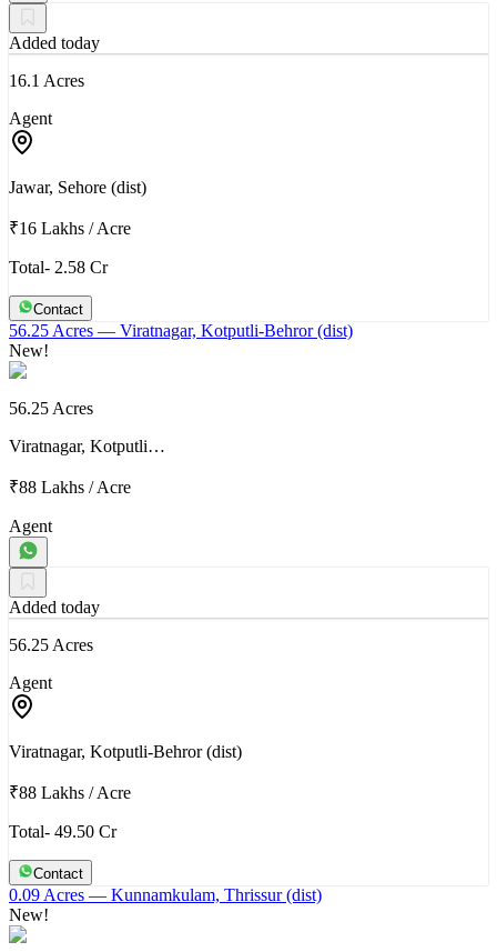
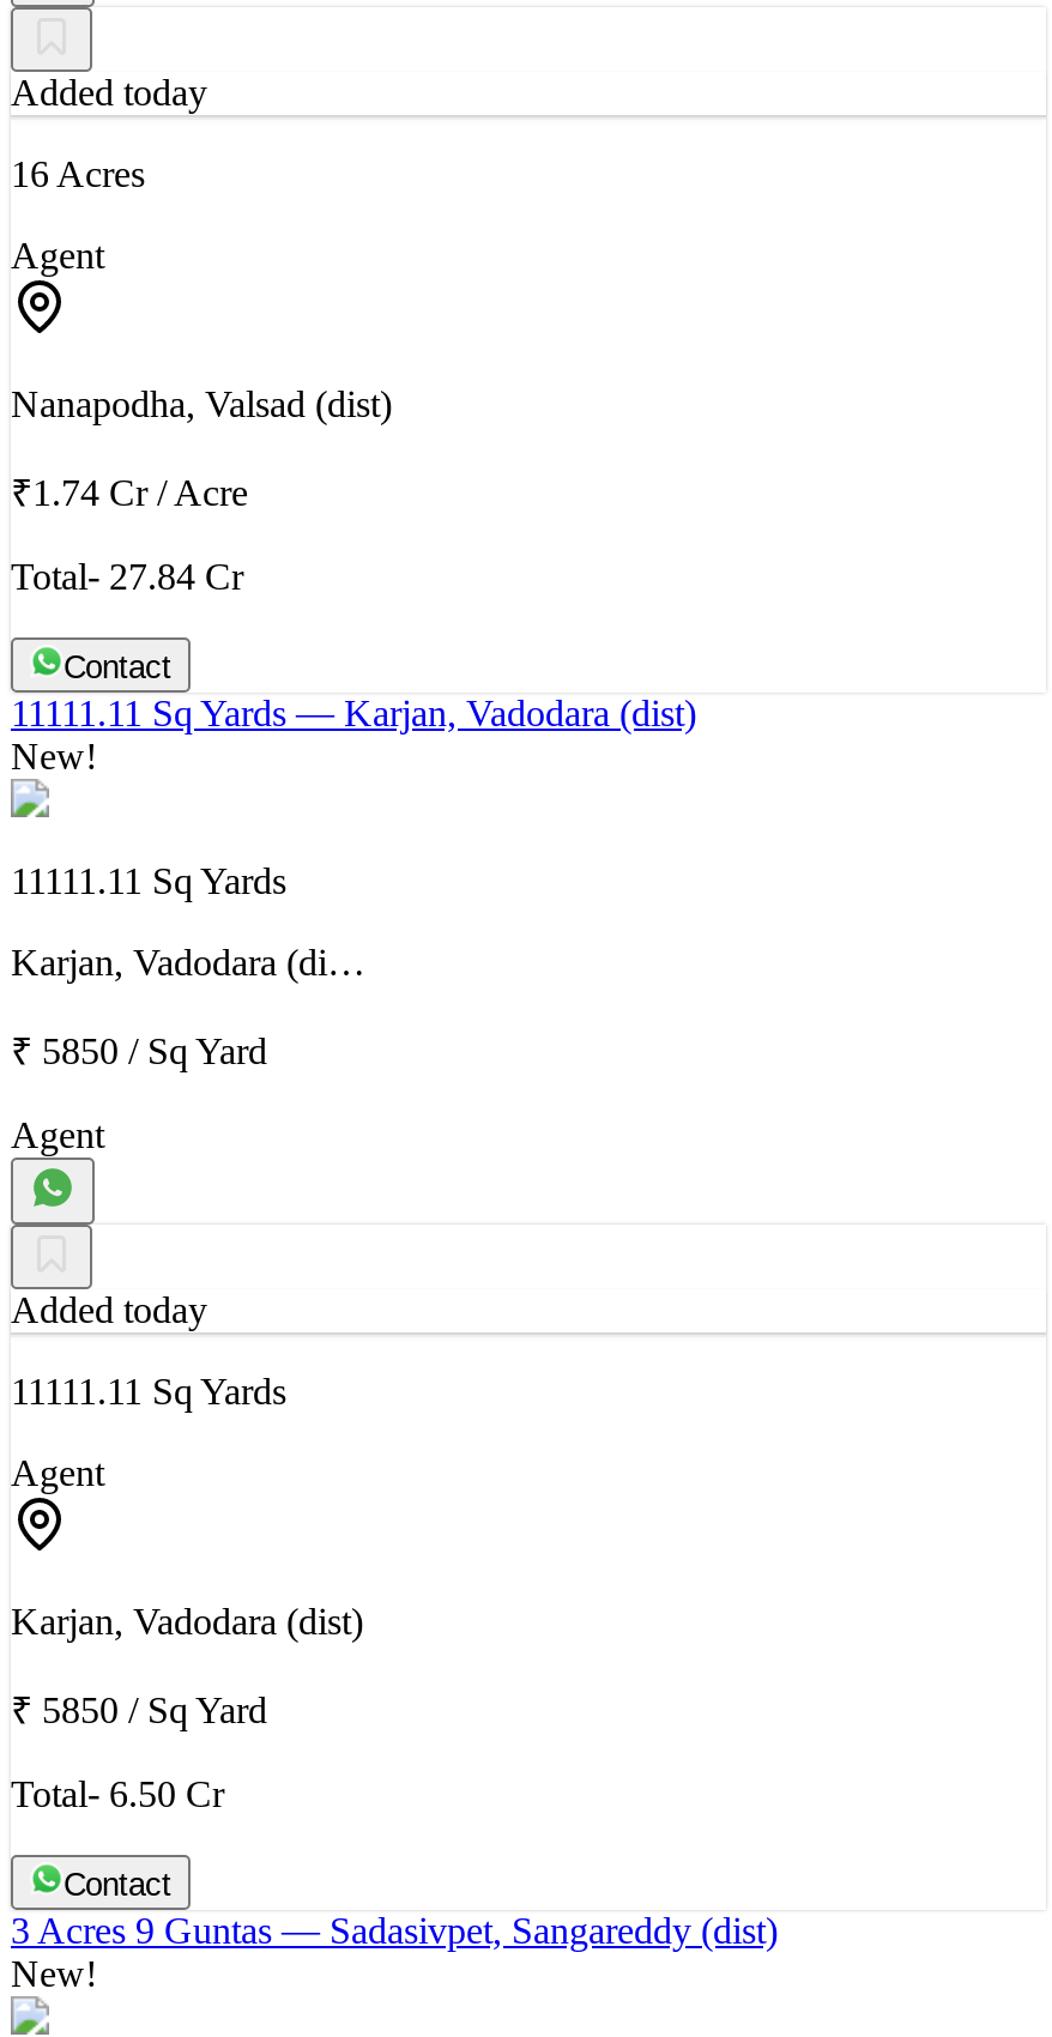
- 16.1 Acres
+ 16 Acres

- Jawar, Sehore (dist)
+ Nanapodha, Valsad (dist)

- ₹16 Lakhs / Acre
+ ₹1.74 Cr / Acre

- Total- 2.58 Cr
+ Total- 27.84 Cr

- 56.25 Acres — Viratnagar, Kotputli-Behror (dist)
+ 11111.11 Sq Yards — Karjan, Vadodara (dist)

- 56.25 Acres
+ 11111.11 Sq Yards

- Viratnagar, Kotputli…
+ Karjan, Vadodara (di…

- ₹88 Lakhs / Acre
+ ₹ 5850 / Sq Yard

- 56.25 Acres
+ 11111.11 Sq Yards

- Viratnagar, Kotputli-Behror (dist)
+ Karjan, Vadodara (dist)

- ₹88 Lakhs / Acre
+ ₹ 5850 / Sq Yard

- Total- 49.50 Cr
+ Total- 6.50 Cr

- 0.09 Acres — Kunnamkulam, Thrissur (dist)
+ 3 Acres 9 Guntas — Sadasivpet, Sangareddy (dist)
